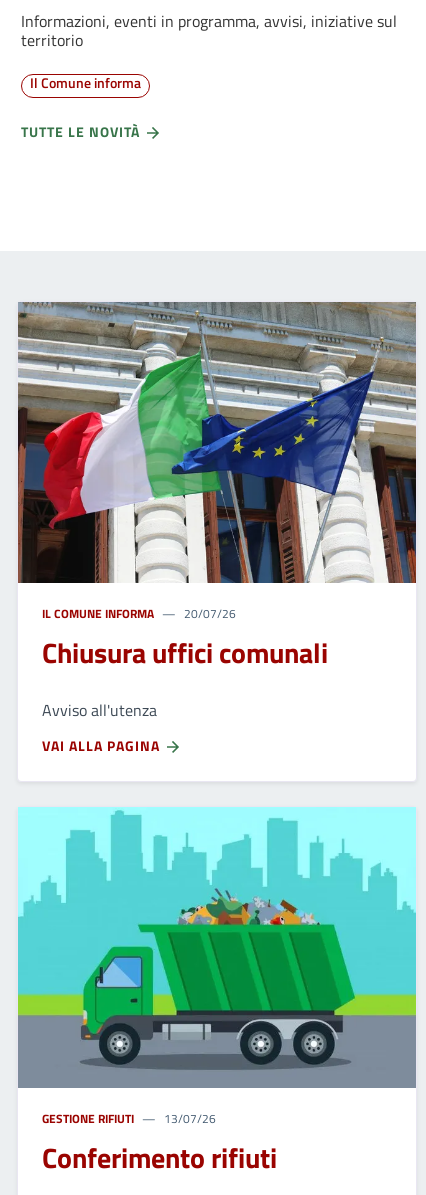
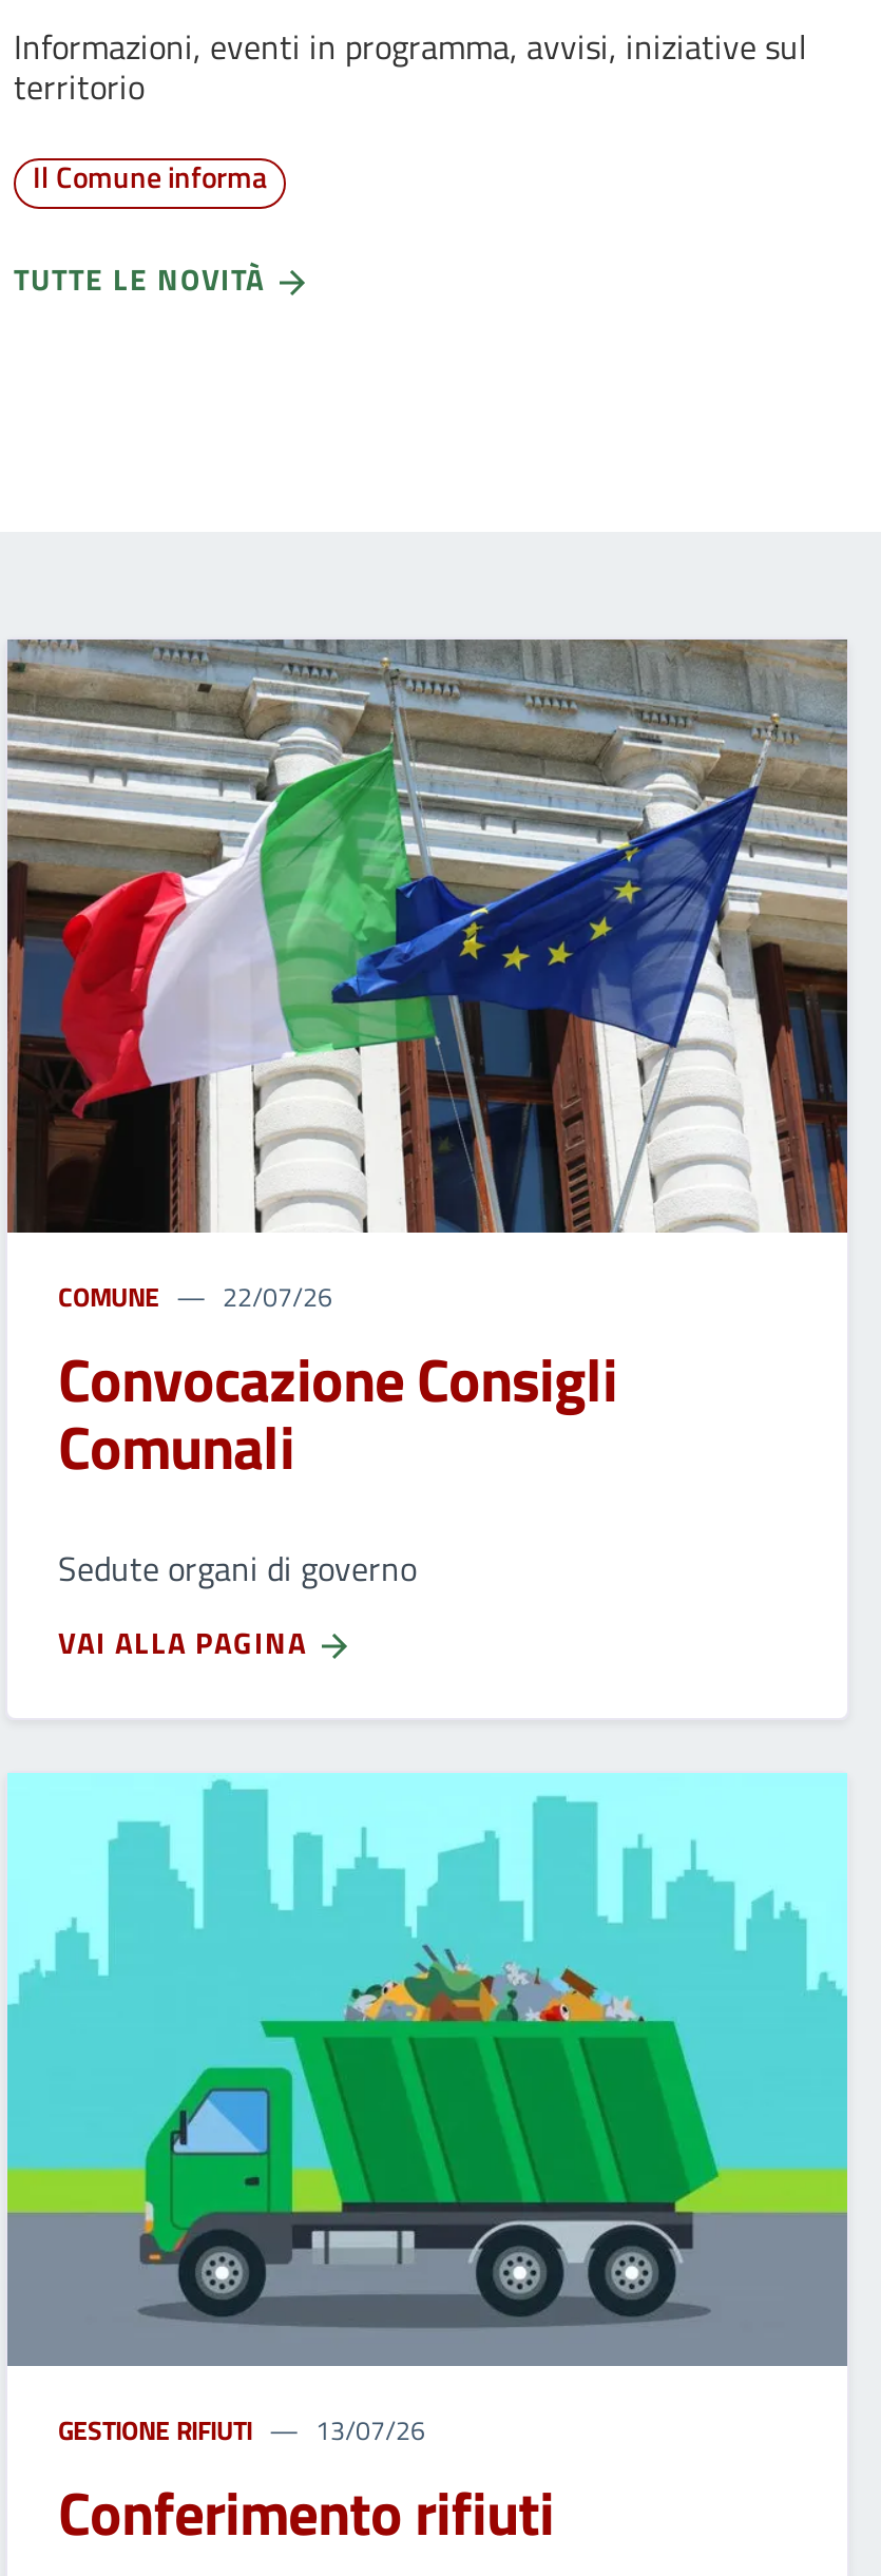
- IL COMUNE INFORMA
- 20/07/26
- Chiusura uffici comunali
+ COMUNE
+ 22/07/26
+ Convocazione Consigli
+ Comunali

- Avviso all'utenza
+ Sedute organi di governo
